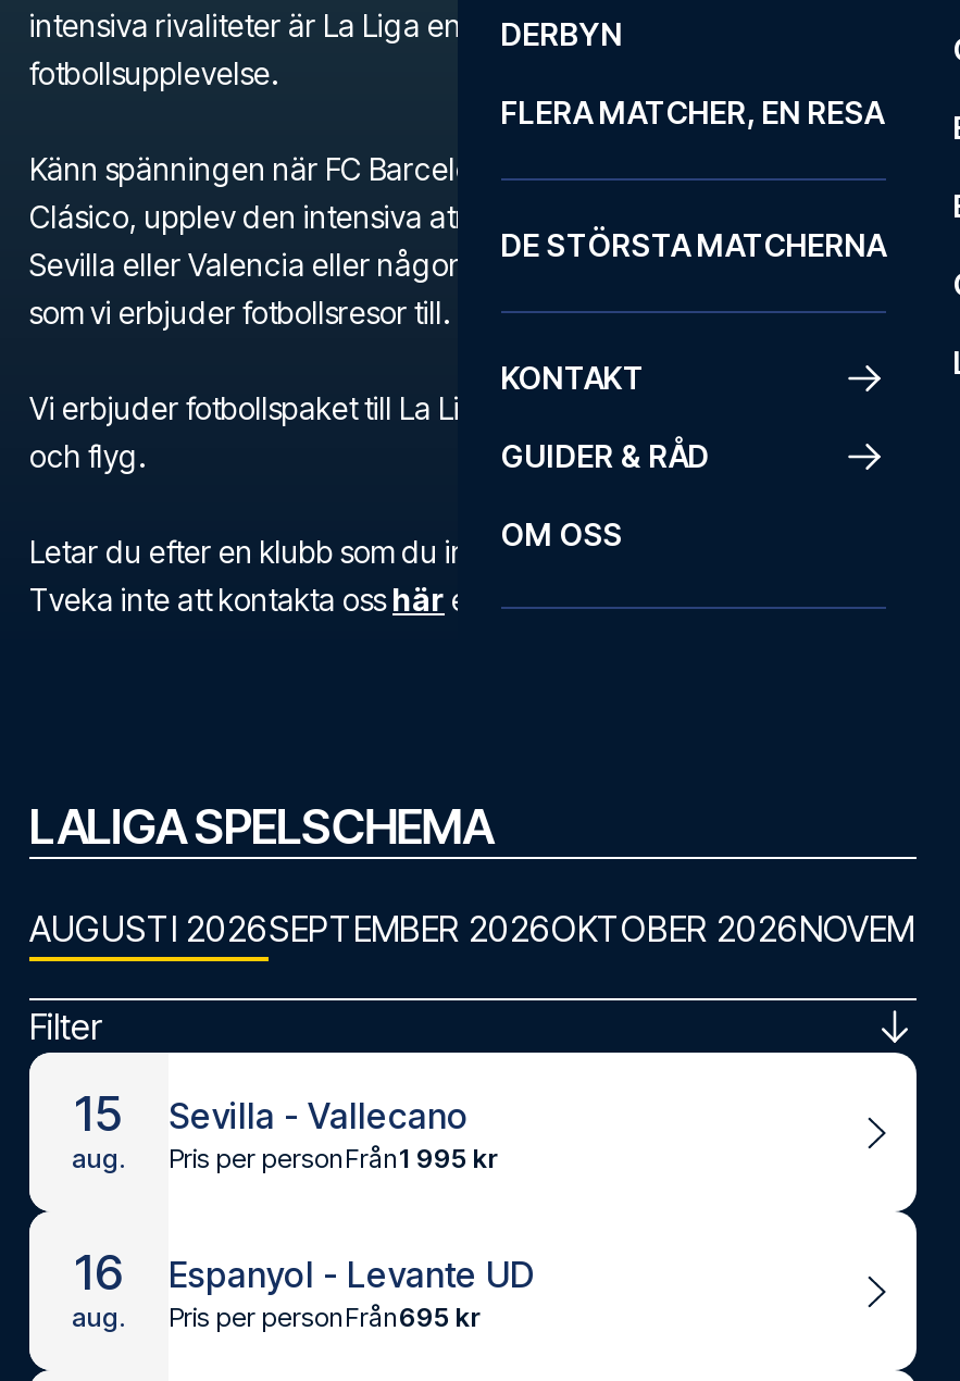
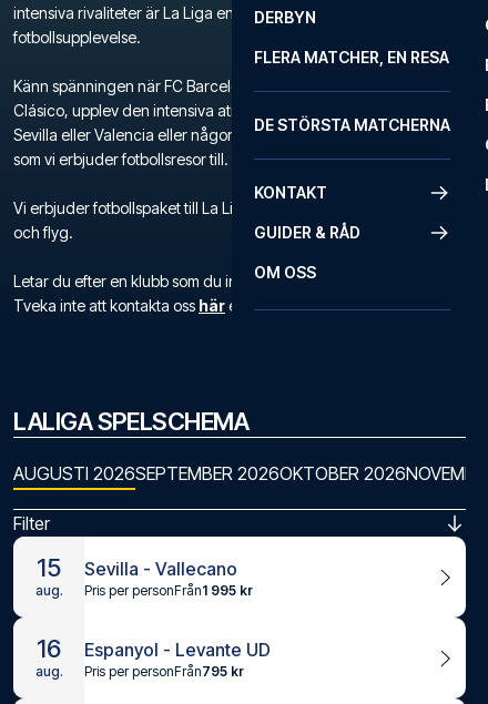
- Pris per personFrån695 kr
+ Pris per personFrån795 kr
